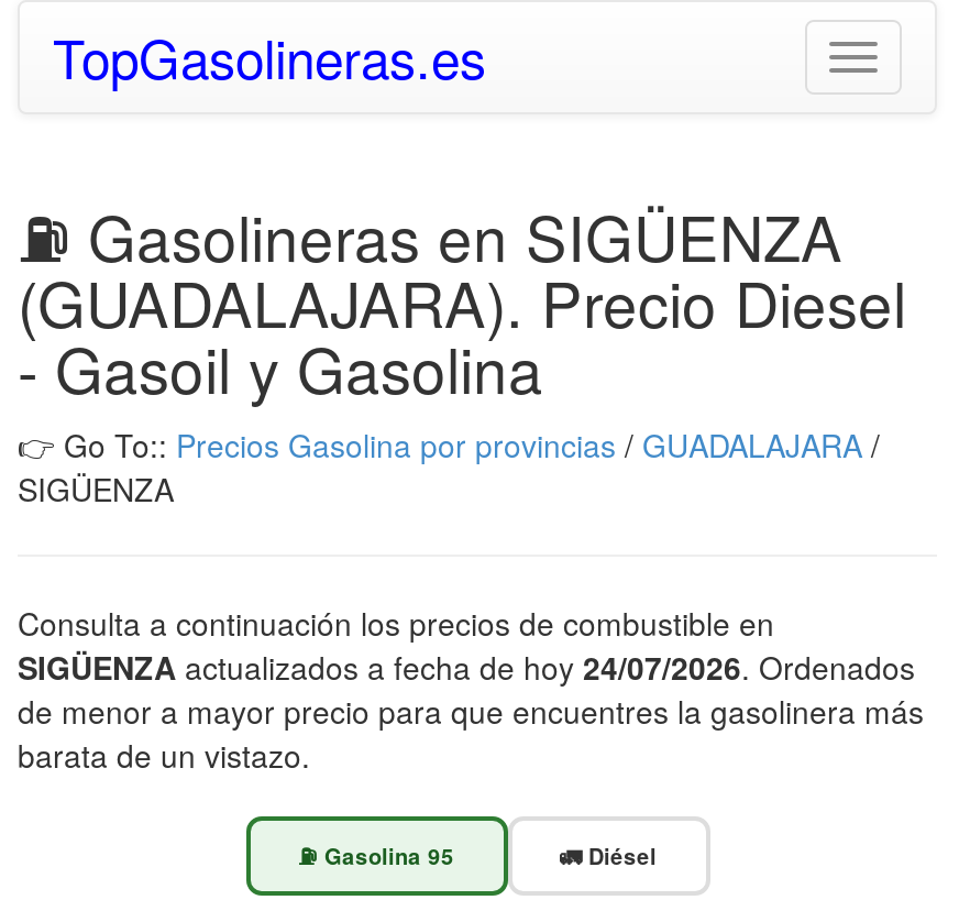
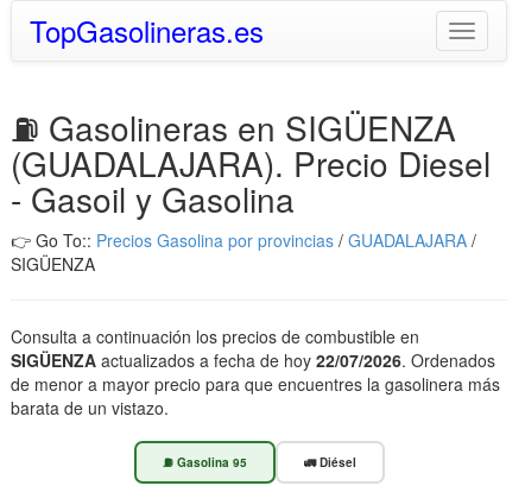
- SIGÜENZA actualizados a fecha de hoy 24/07/2026. Ordenados
+ SIGÜENZA actualizados a fecha de hoy 22/07/2026. Ordenados
